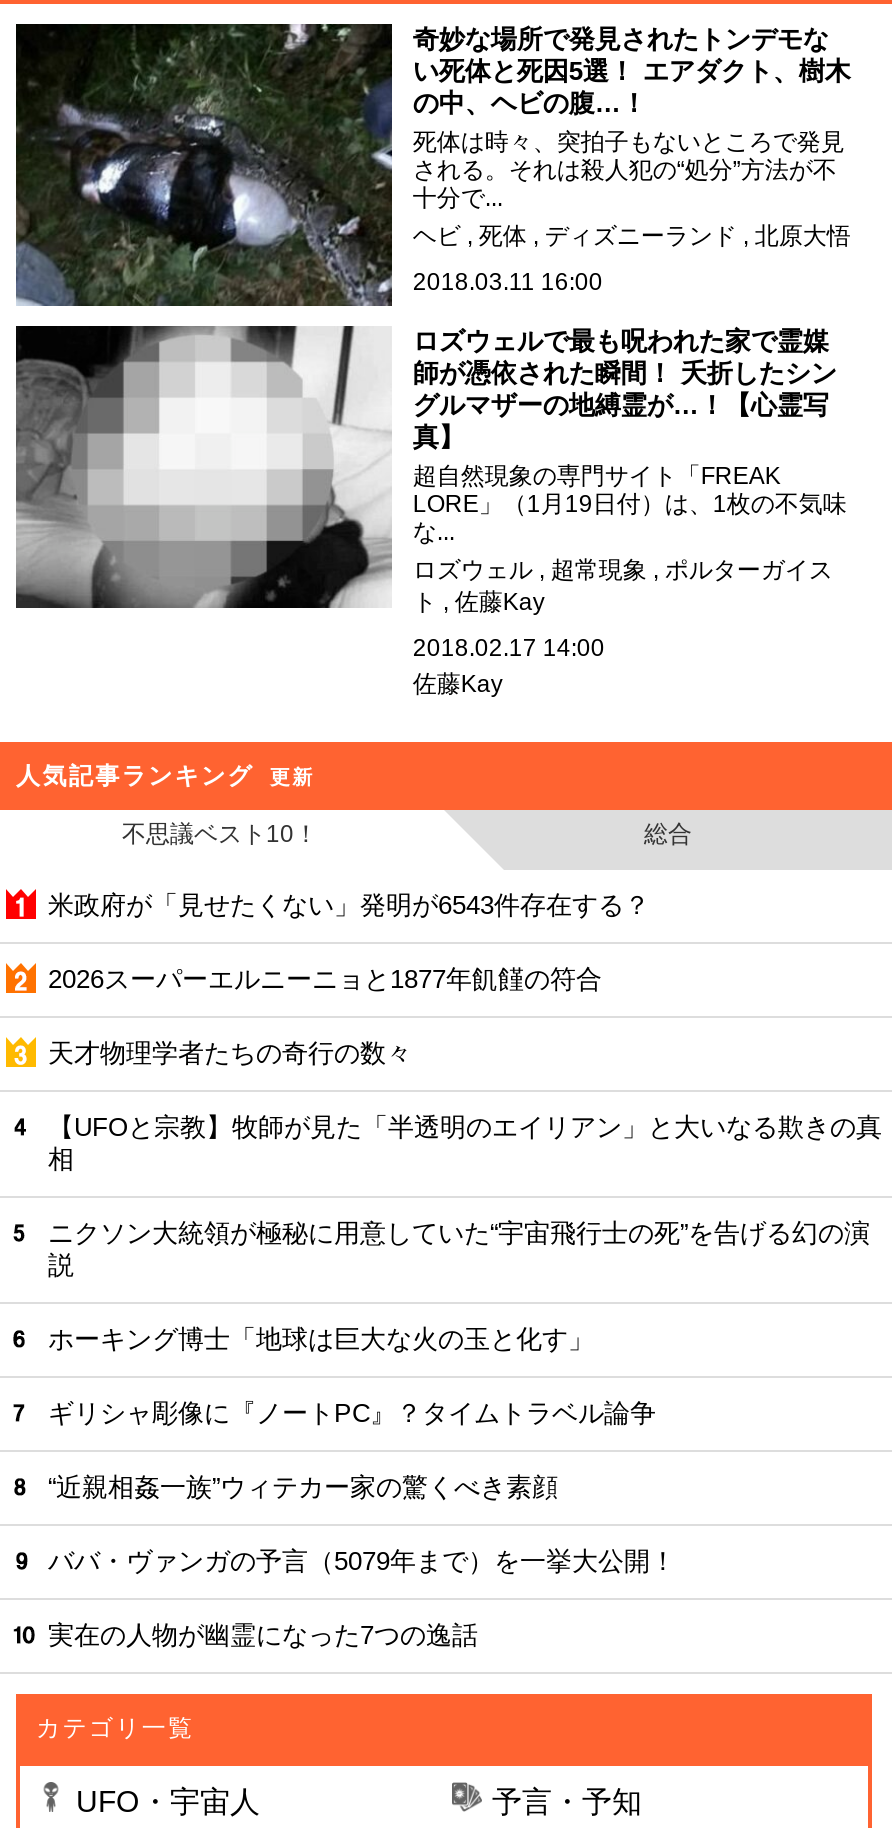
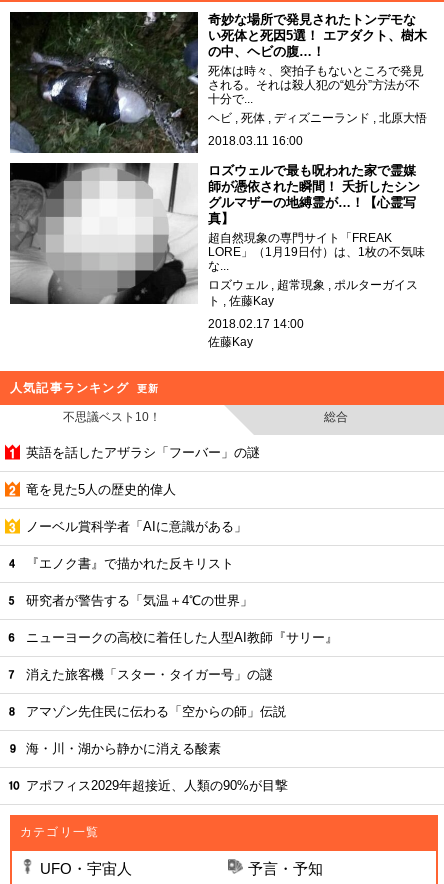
- 米政府が「見せたくない」発明が6543件存在する？
+ 英語を話したアザラシ「フーバー」の謎

- 2026スーパーエルニーニョと1877年飢饉の符合
+ 竜を見た5人の歴史的偉人

- 天才物理学者たちの奇行の数々
+ ノーベル賞科学者「AIに意識がある」

- 【UFOと宗教】牧師が見た「半透明のエイリアン」と大いなる欺きの真
- 相
+ 『エノク書』で描かれた反キリスト

- ニクソン大統領が極秘に用意していた“宇宙飛行士の死”を告げる幻の演
- 説
+ 研究者が警告する「気温＋4℃の世界」

- ホーキング博士「地球は巨大な火の玉と化す」
+ ニューヨークの高校に着任した人型AI教師『サリー』

- ギリシャ彫像に『ノートPC』？タイムトラベル論争
+ 消えた旅客機「スター・タイガー号」の謎

- “近親相姦一族”ウィテカー家の驚くべき素顔
+ アマゾン先住民に伝わる「空からの師」伝説

- ババ・ヴァンガの予言（5079年まで）を一挙大公開！
+ 海・川・湖から静かに消える酸素

- 実在の人物が幽霊になった7つの逸話
+ アポフィス2029年超接近、人類の90%が目撃
